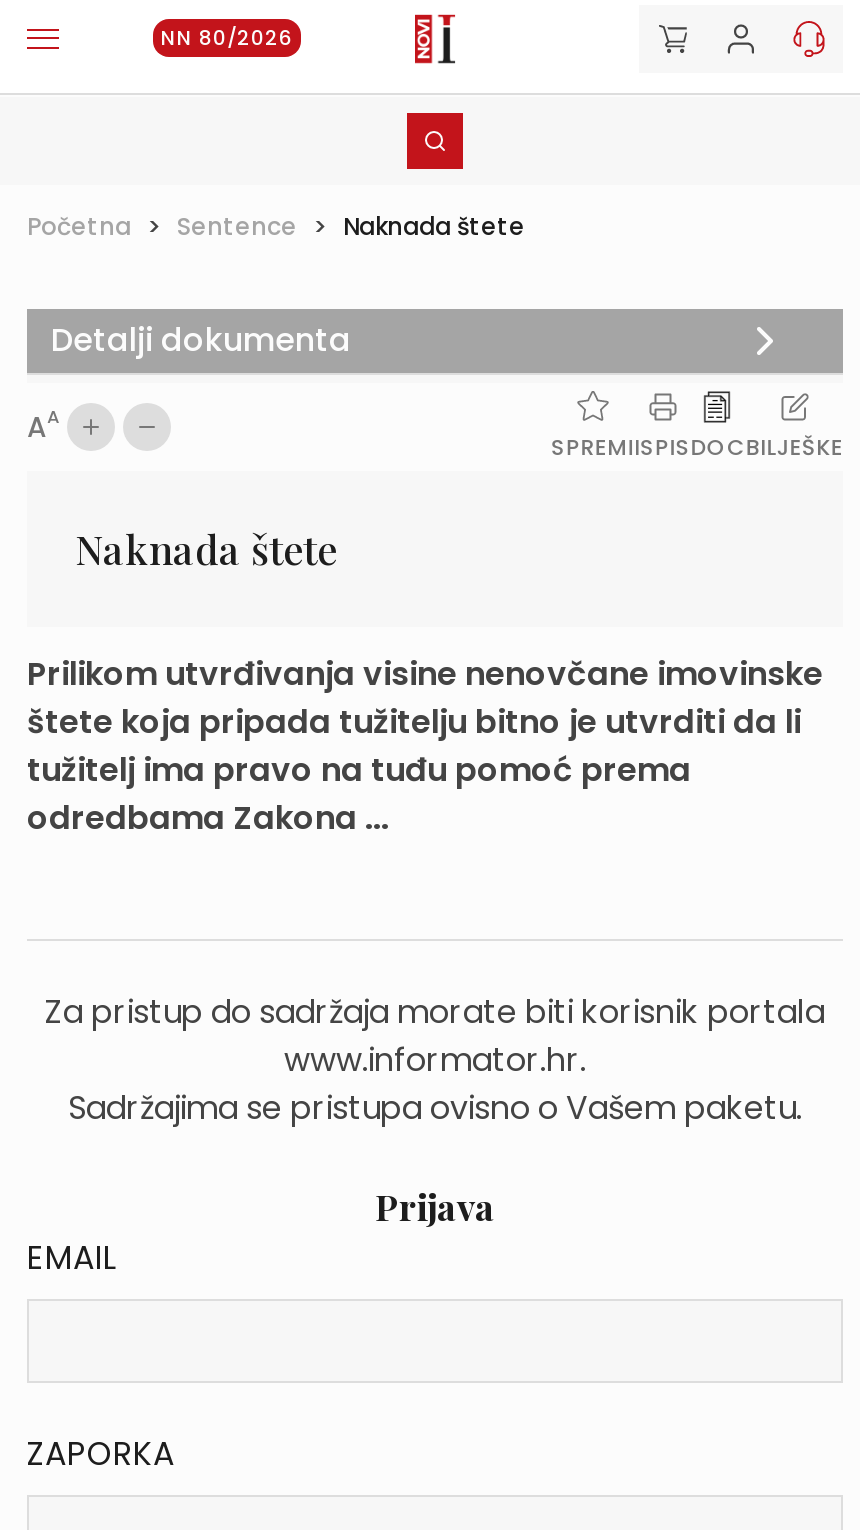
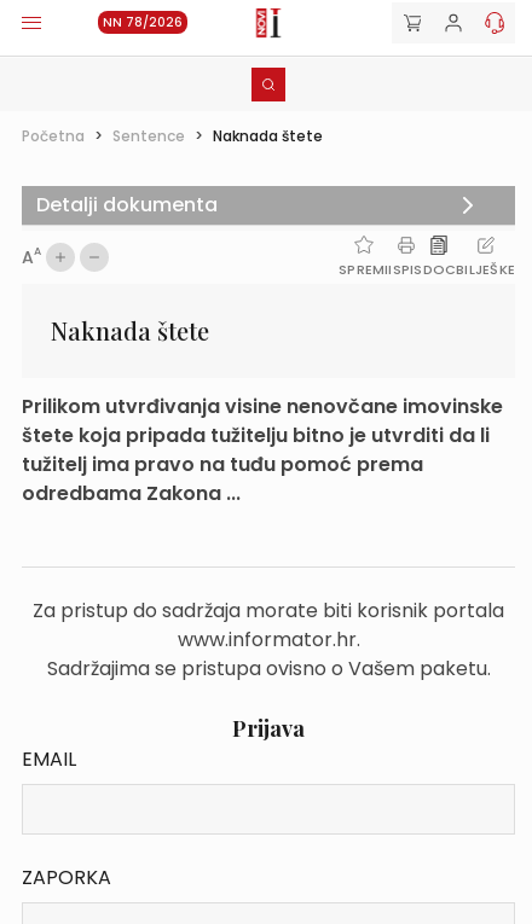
- NN 80/2026
+ NN 78/2026
